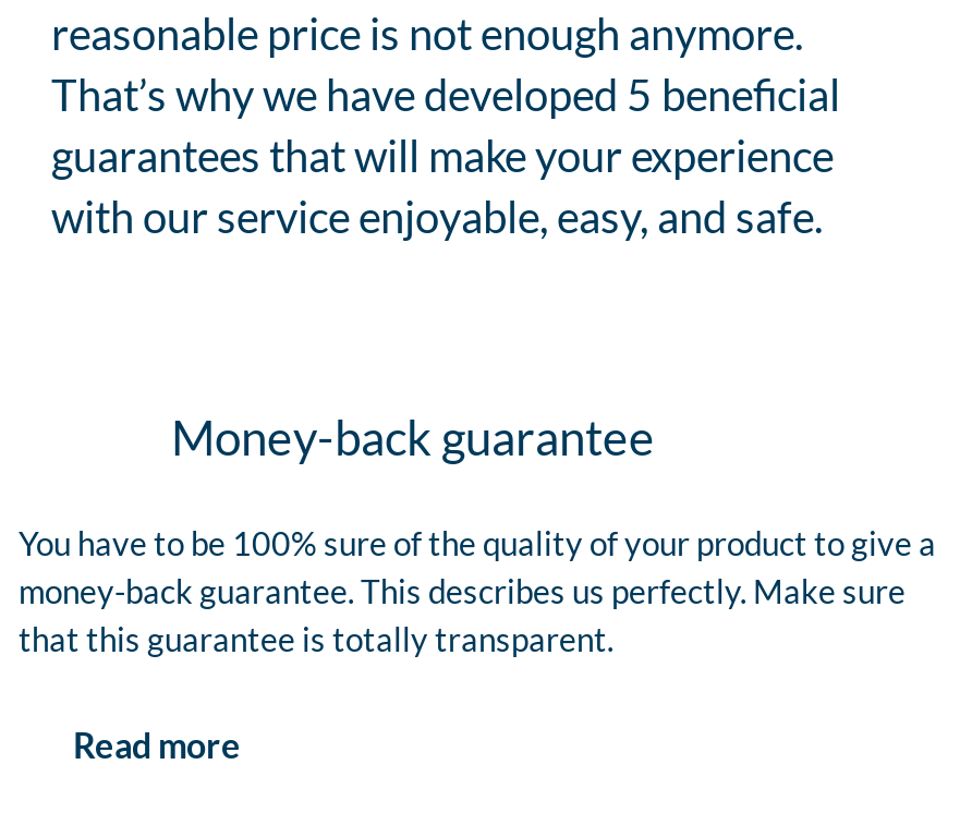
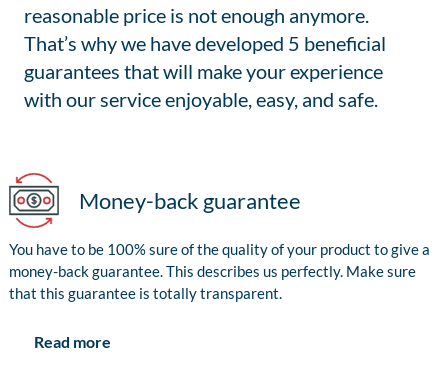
+ [image]
